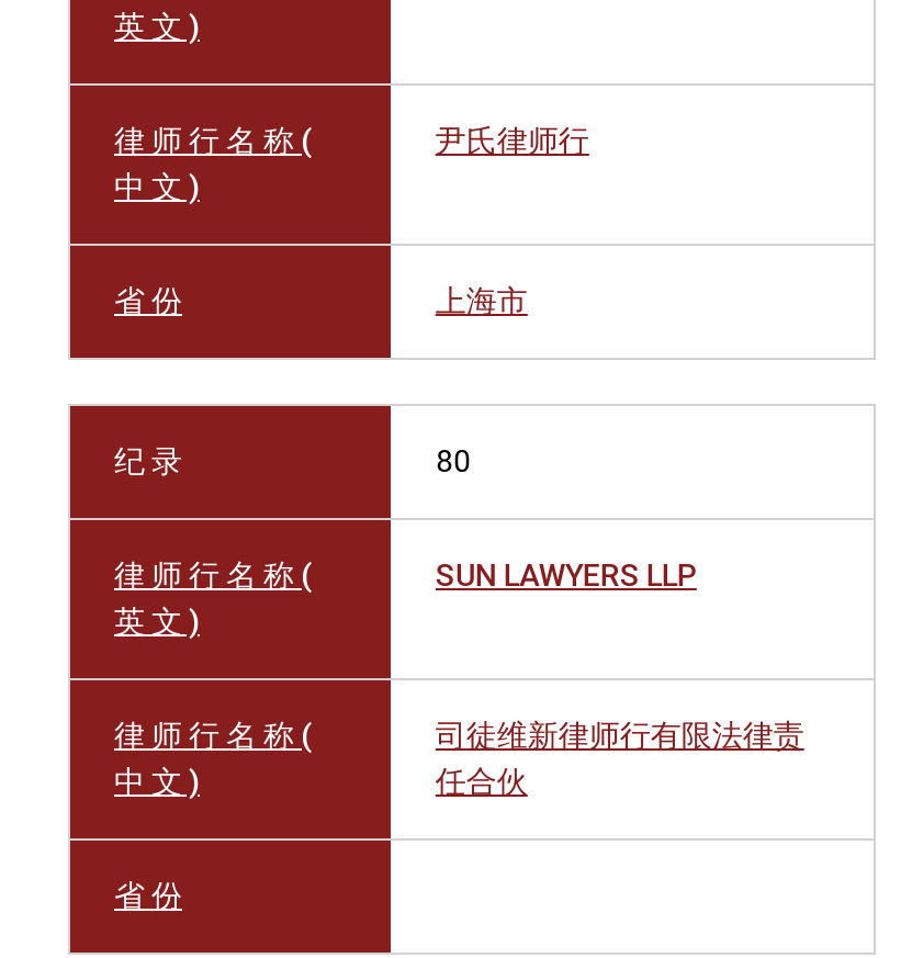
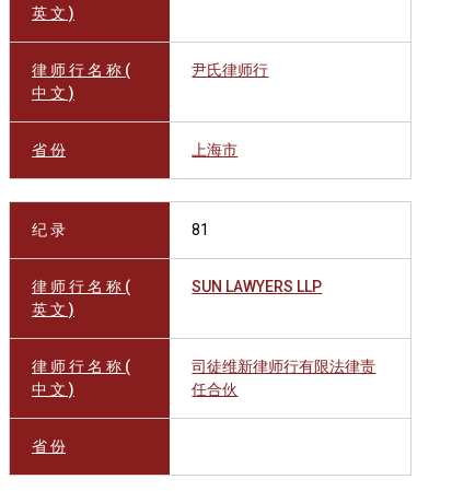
- 80
+ 81
